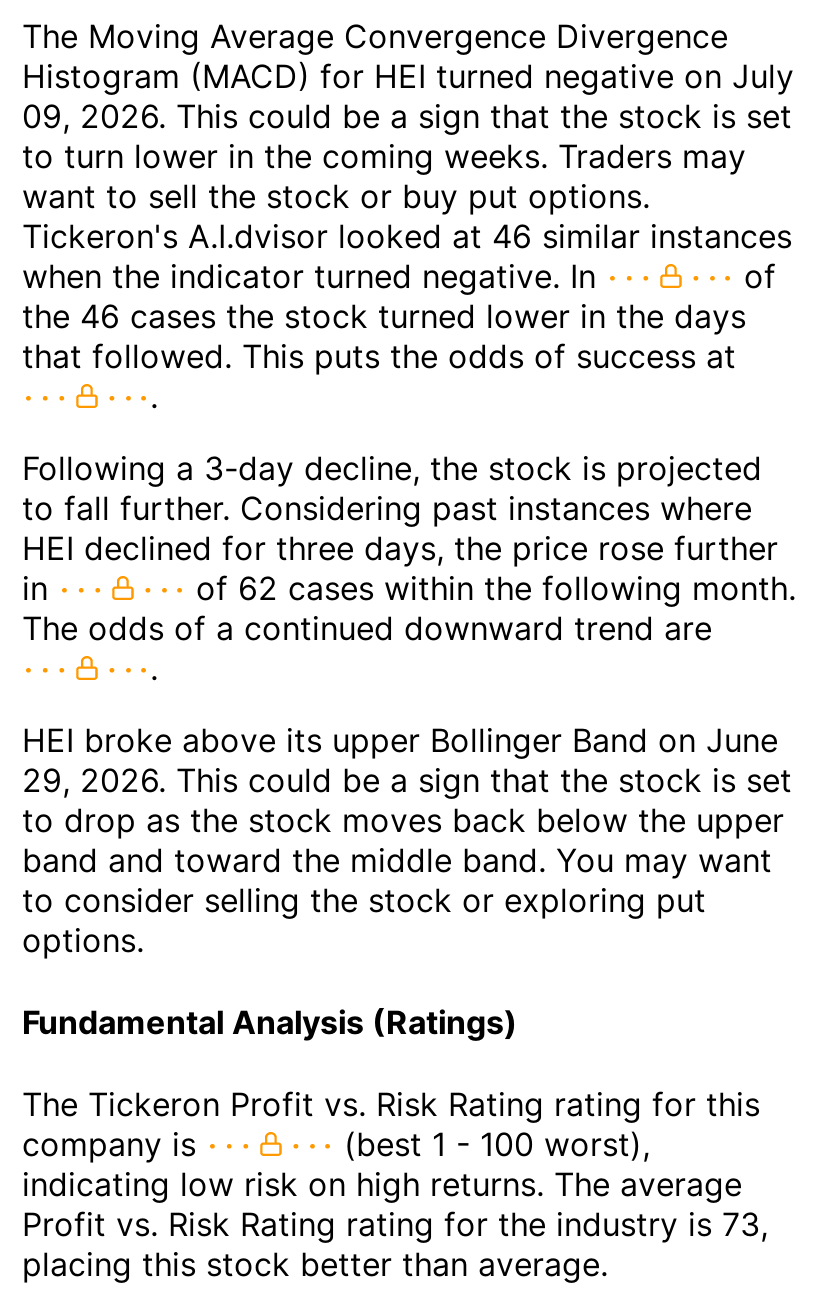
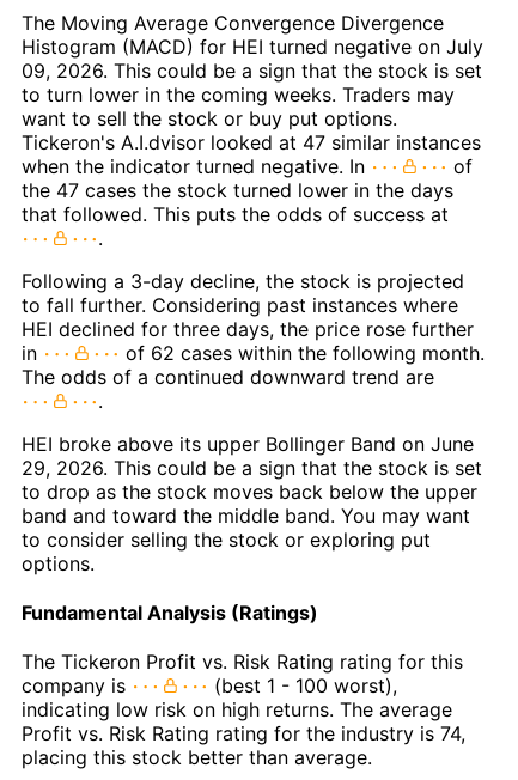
- Tickeron's A.I.dvisor looked at 46 similar instances
+ Tickeron's A.I.dvisor looked at 47 similar instances

- the 46 cases the stock turned lower in the days
+ the 47 cases the stock turned lower in the days

- Profit vs. Risk Rating rating for the industry is 73,
+ Profit vs. Risk Rating rating for the industry is 74,
